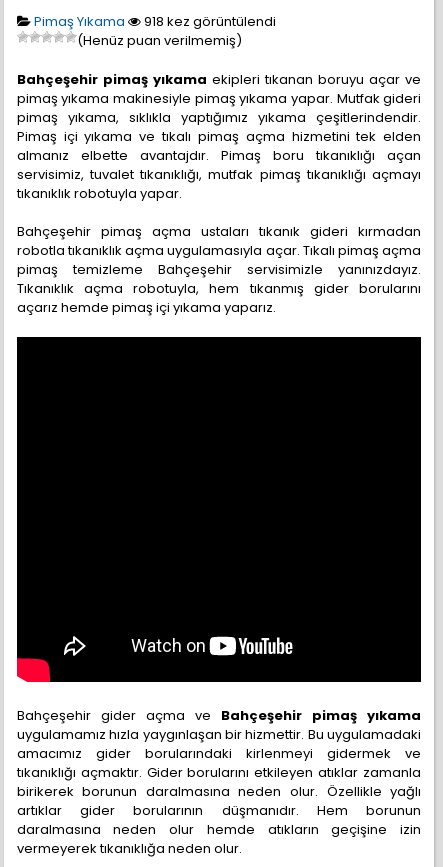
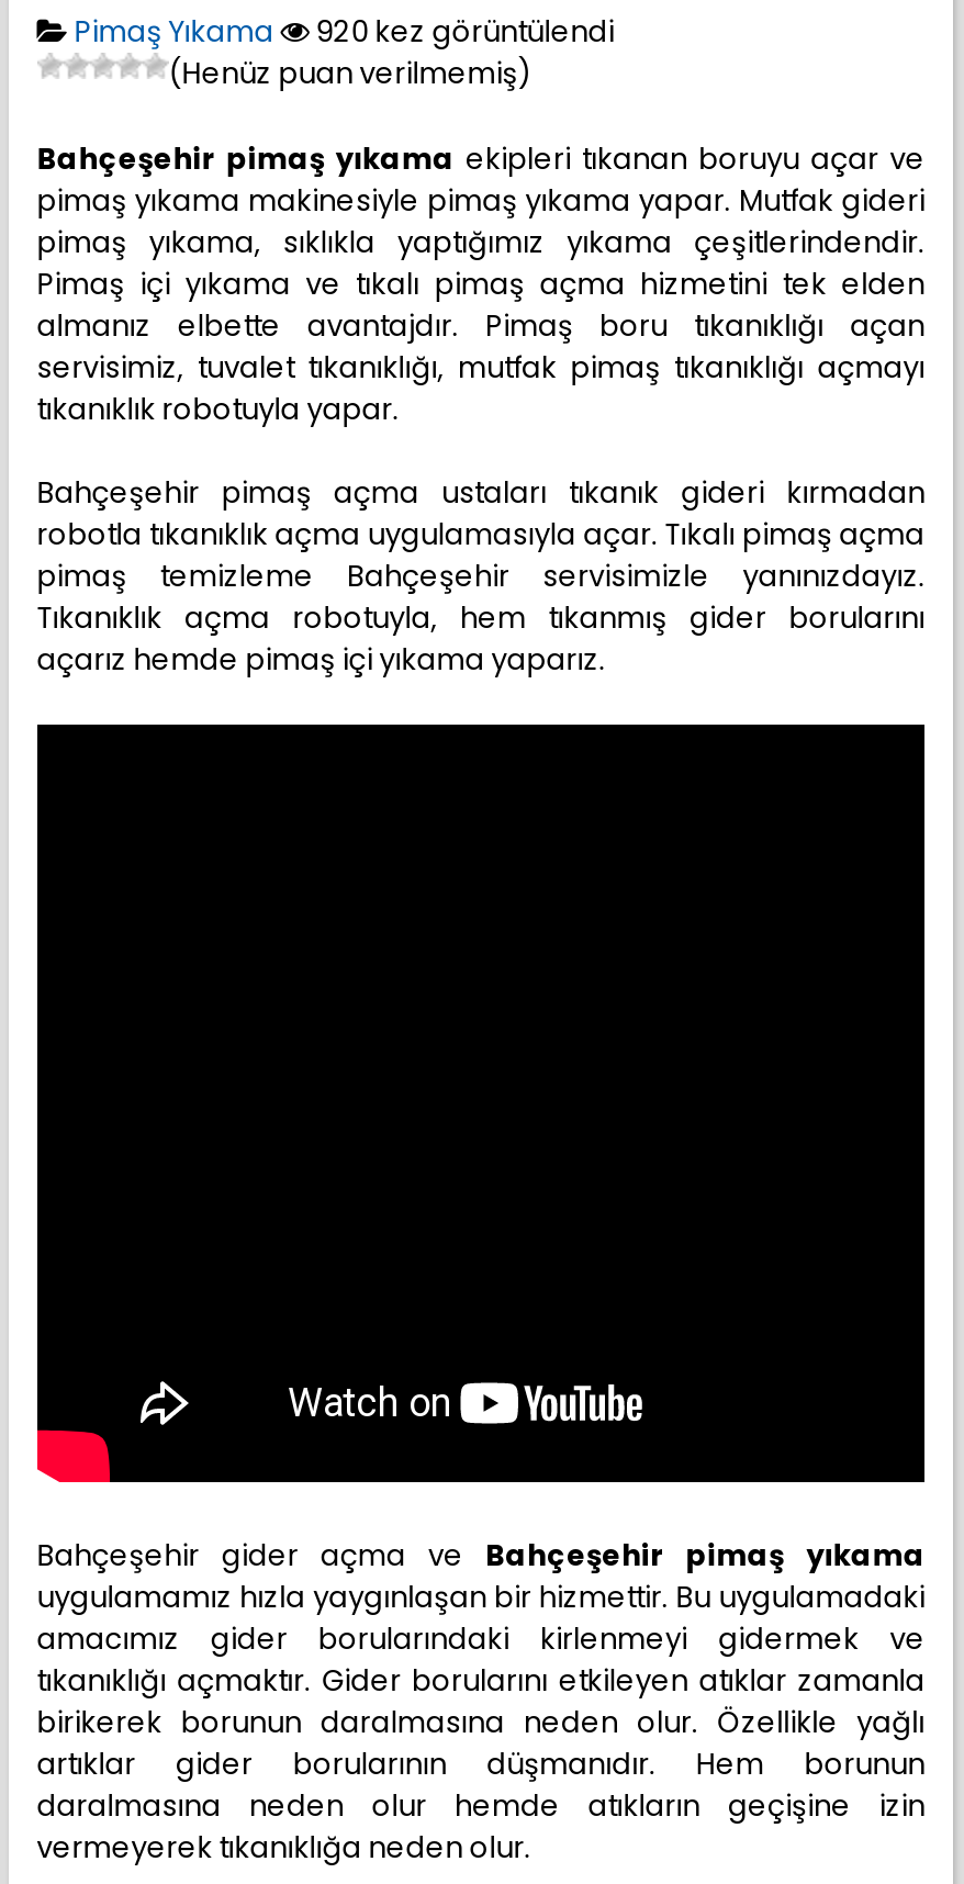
- 918 kez görüntülendi
+ 920 kez görüntülendi
